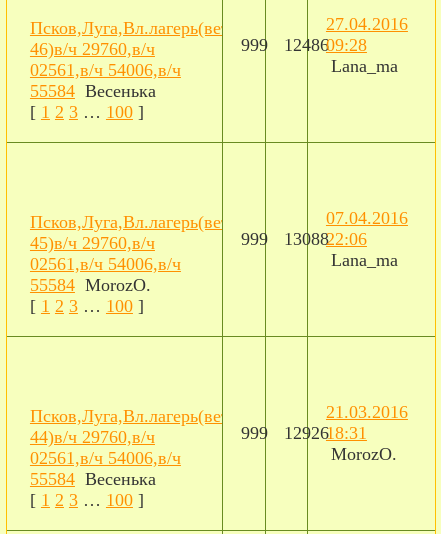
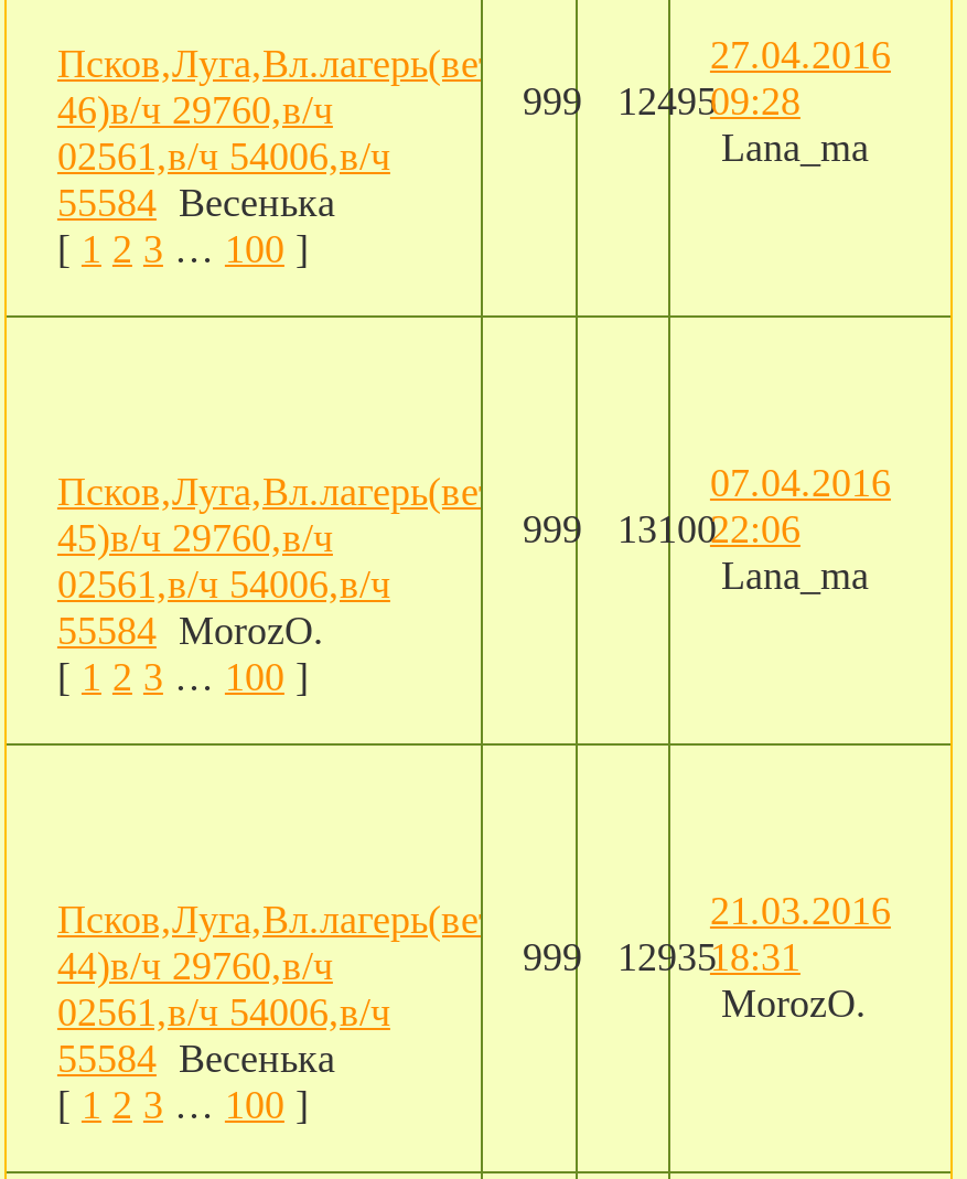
- 999 12486 09:28
+ 999 12495 09:28

- 999 13088 22:06
+ 999 13100 22:06

- 999 12926 18:31
+ 999 12935 18:31
